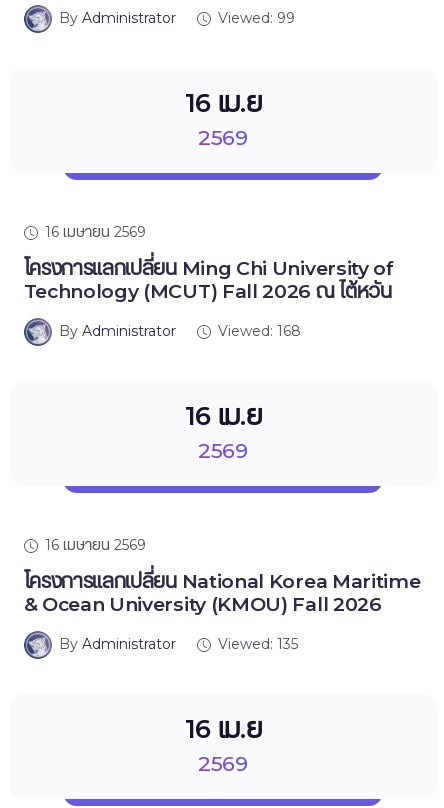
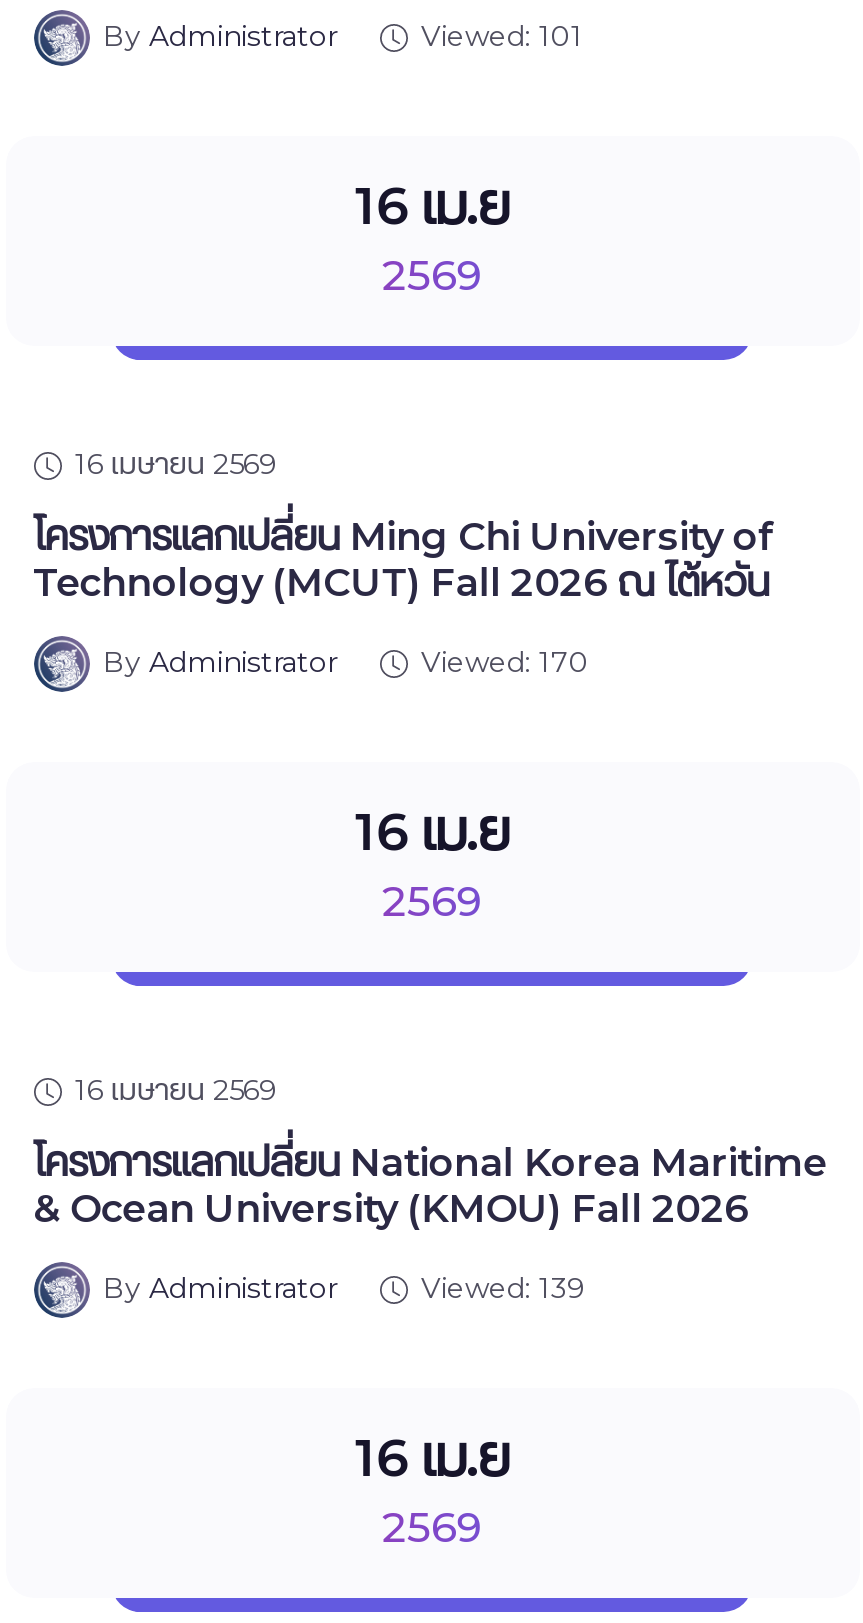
- ByAdministrator Viewed: 99
+ ByAdministrator Viewed: 101

- ByAdministrator Viewed: 168
+ ByAdministrator Viewed: 170

- ByAdministrator Viewed: 135
+ ByAdministrator Viewed: 139
